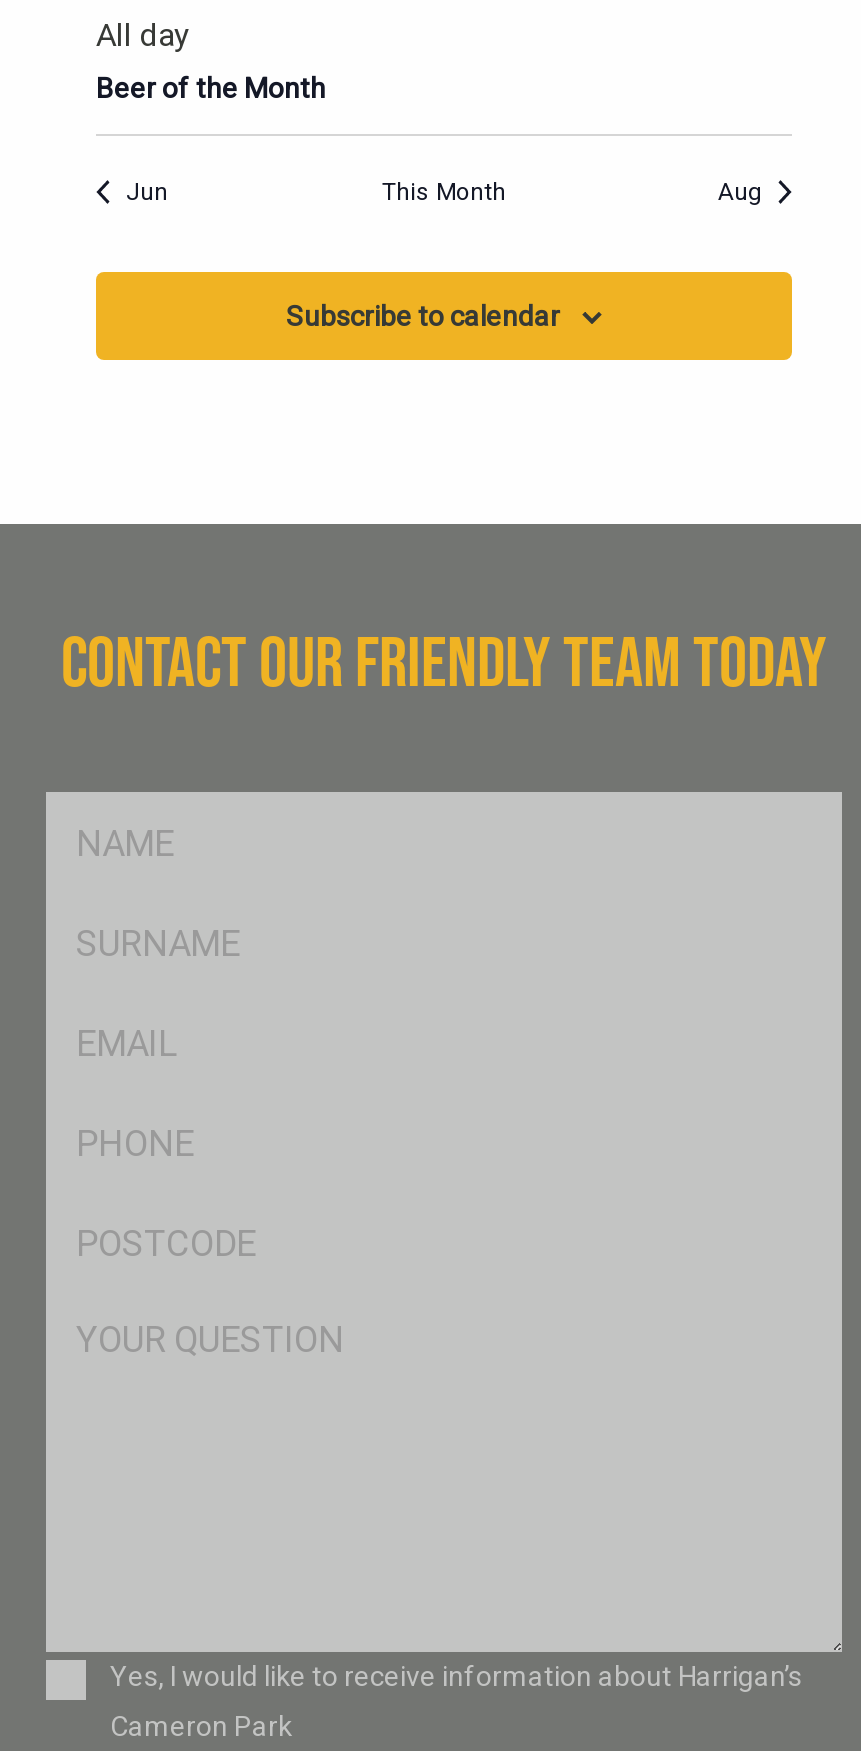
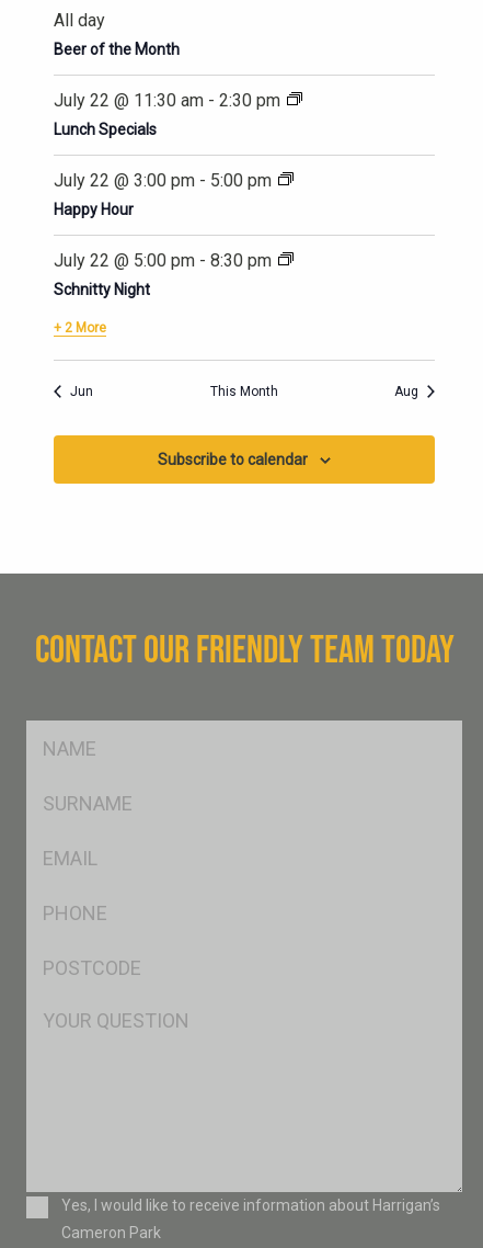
+ July 22 @ 11:30 am - 2:30 pm
+ Lunch Specials
+ July 22 @ 3:00 pm - 5:00 pm
+ Happy Hour
+ July 22 @ 5:00 pm - 8:30 pm
+ Schnitty Night
+ + 2 More
